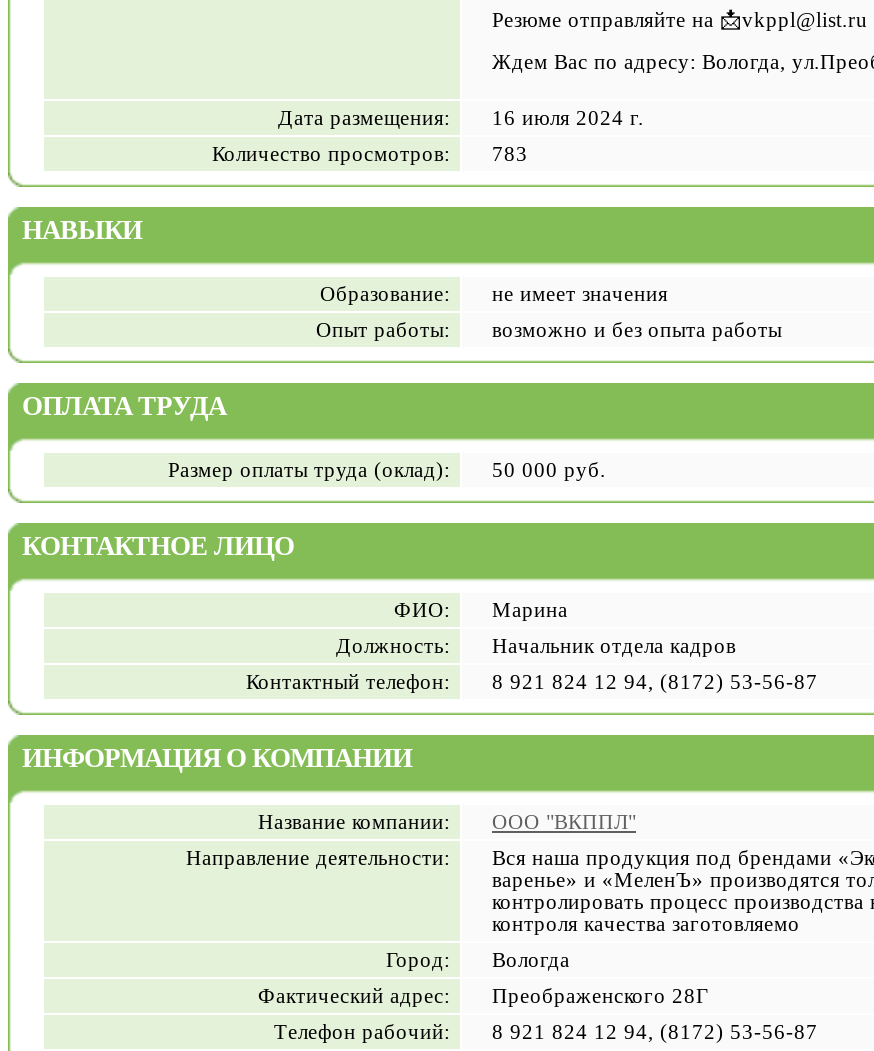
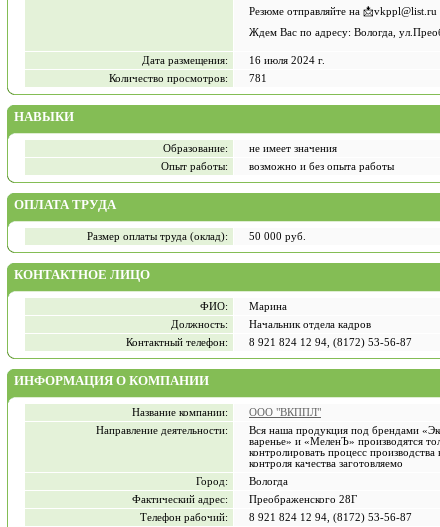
- Количество просмотров: 783
+ Количество просмотров: 781
